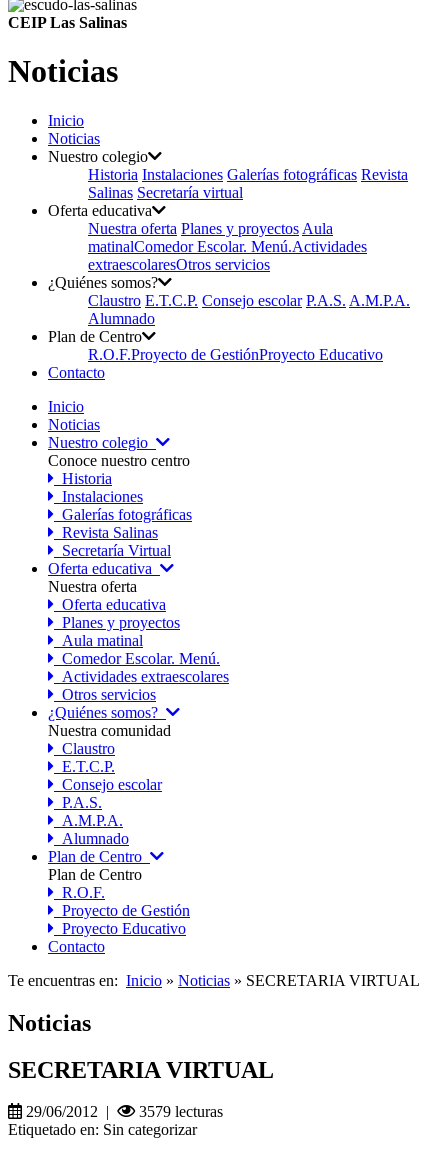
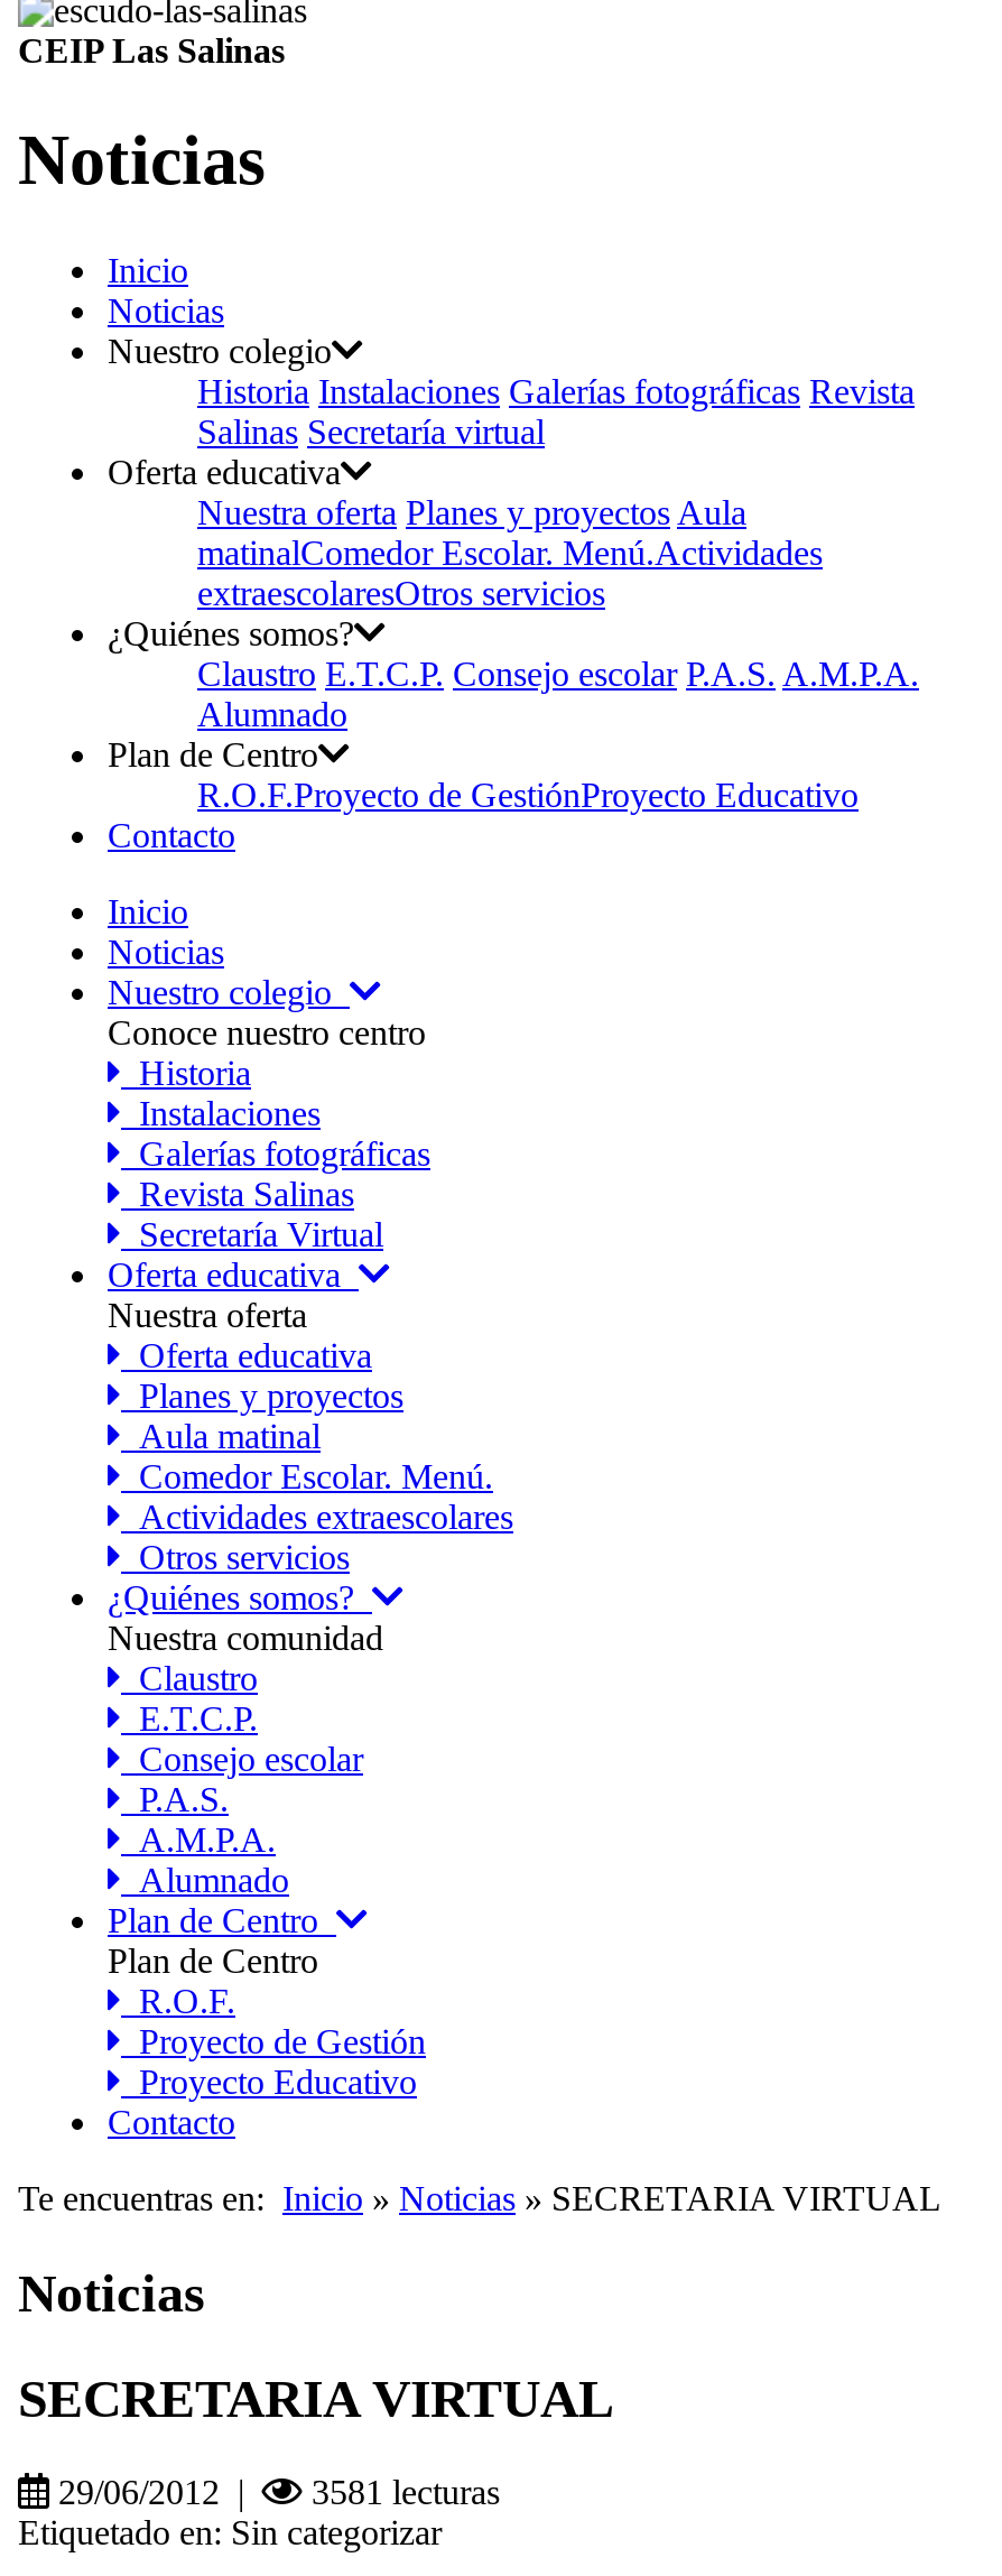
- 3579 lecturas
+ 3581 lecturas
